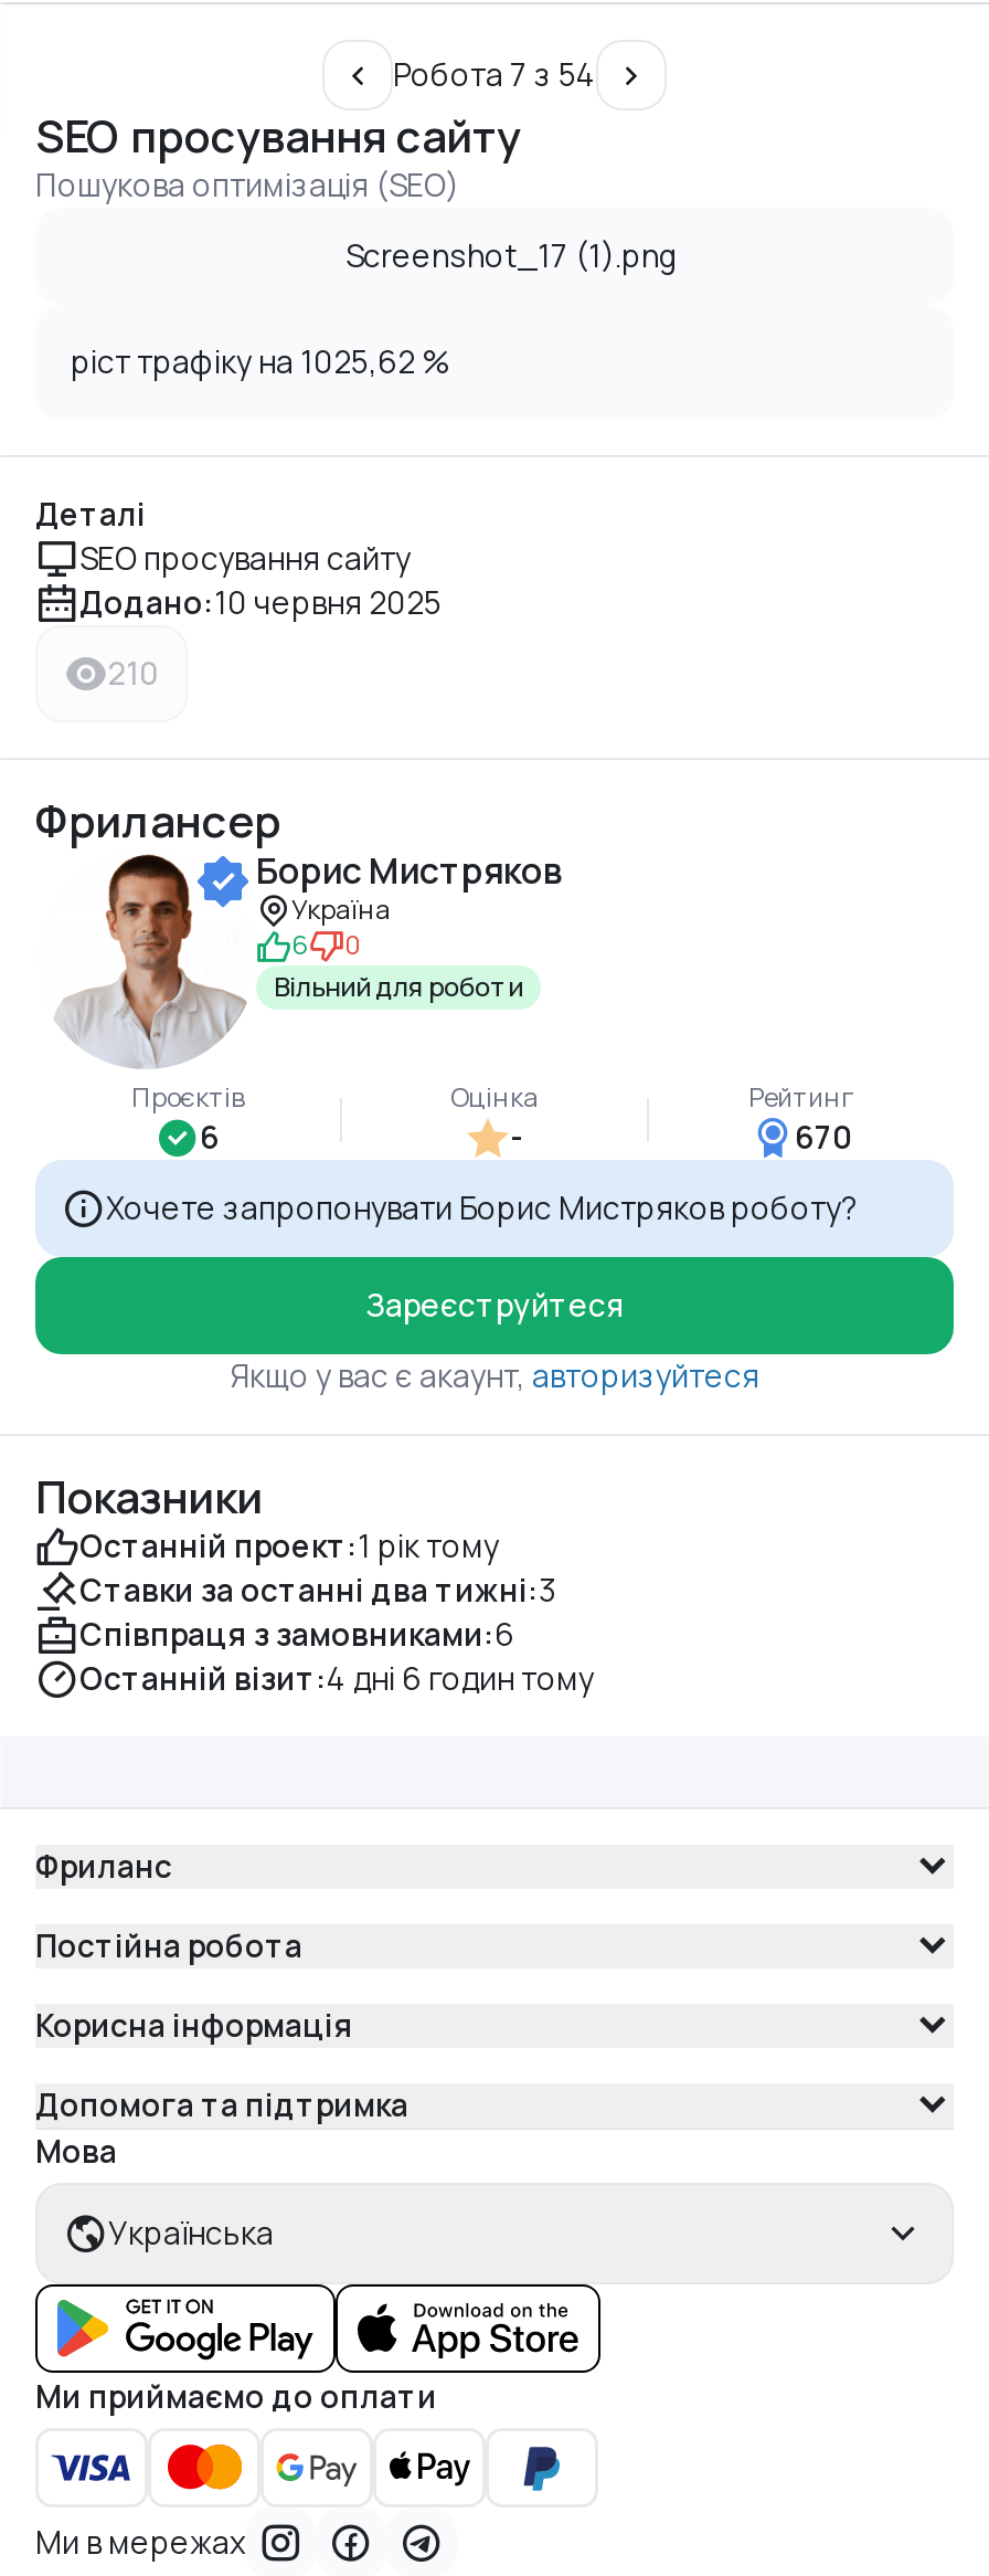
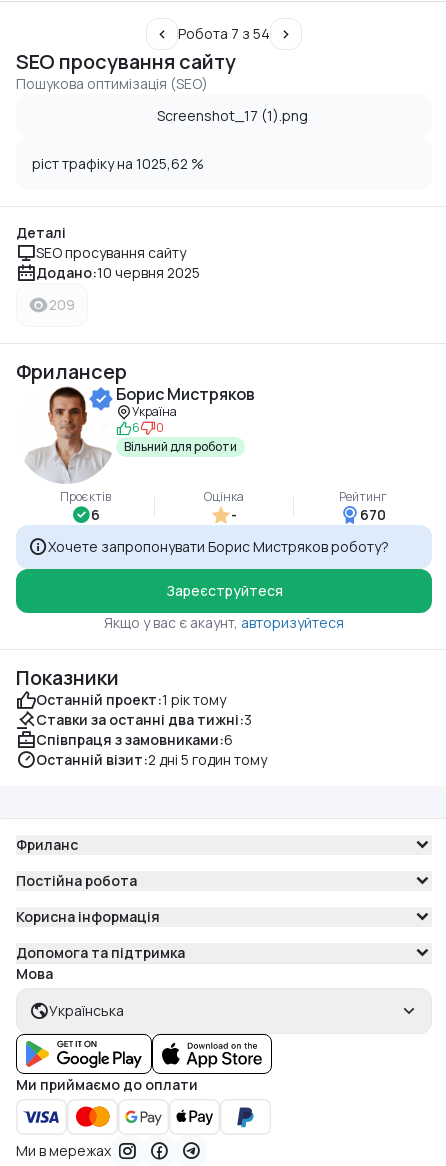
- 210
+ 209

- Останній візит: 4 дні 6 годин тому
+ Останній візит: 2 дні 5 годин тому
